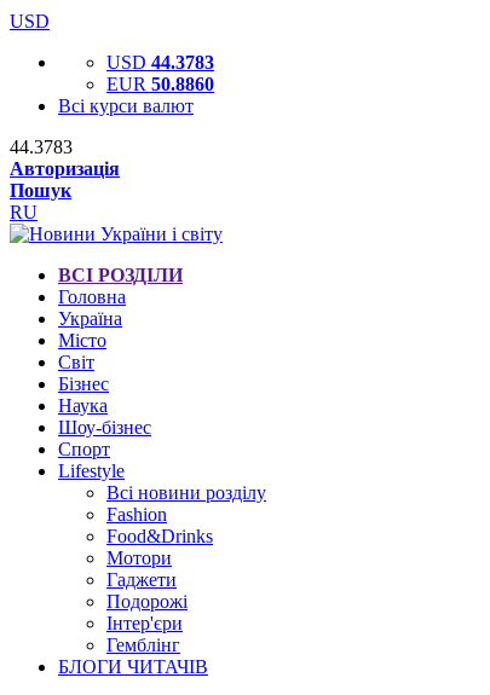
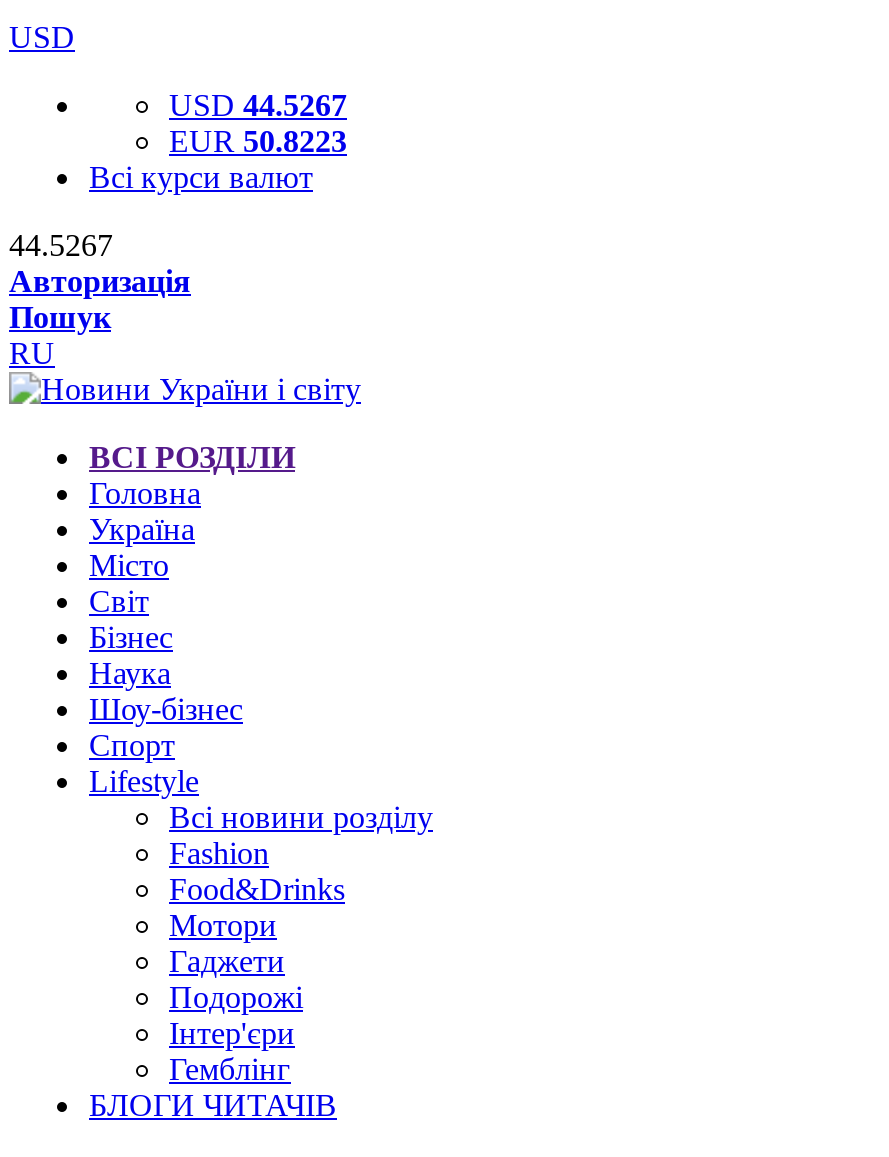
- USD 44.3783
+ USD 44.5267

- EUR 50.8860
+ EUR 50.8223

- 44.3783
+ 44.5267
